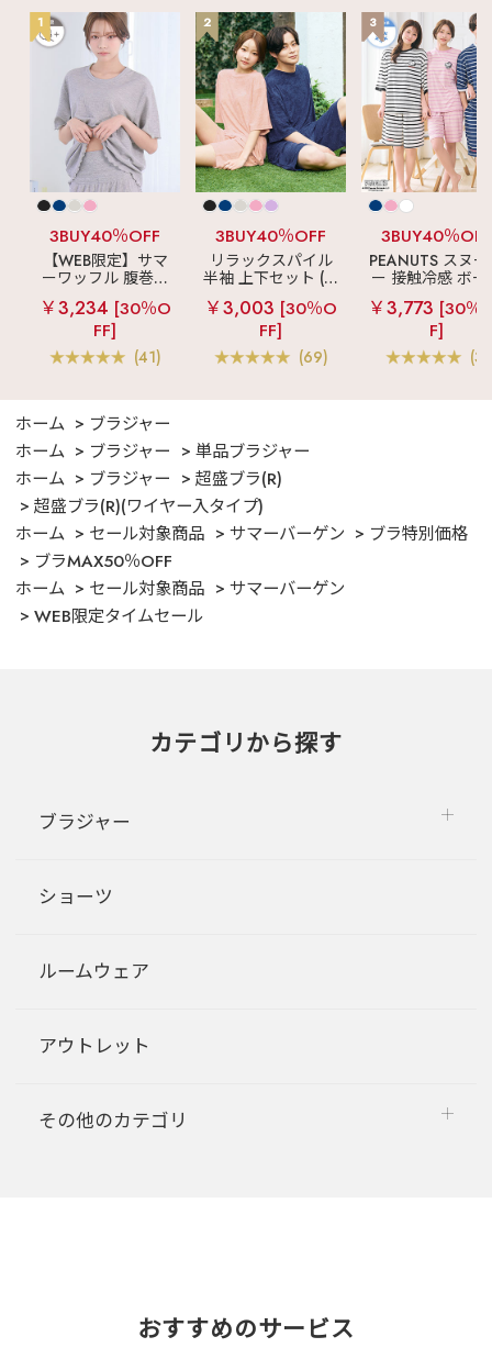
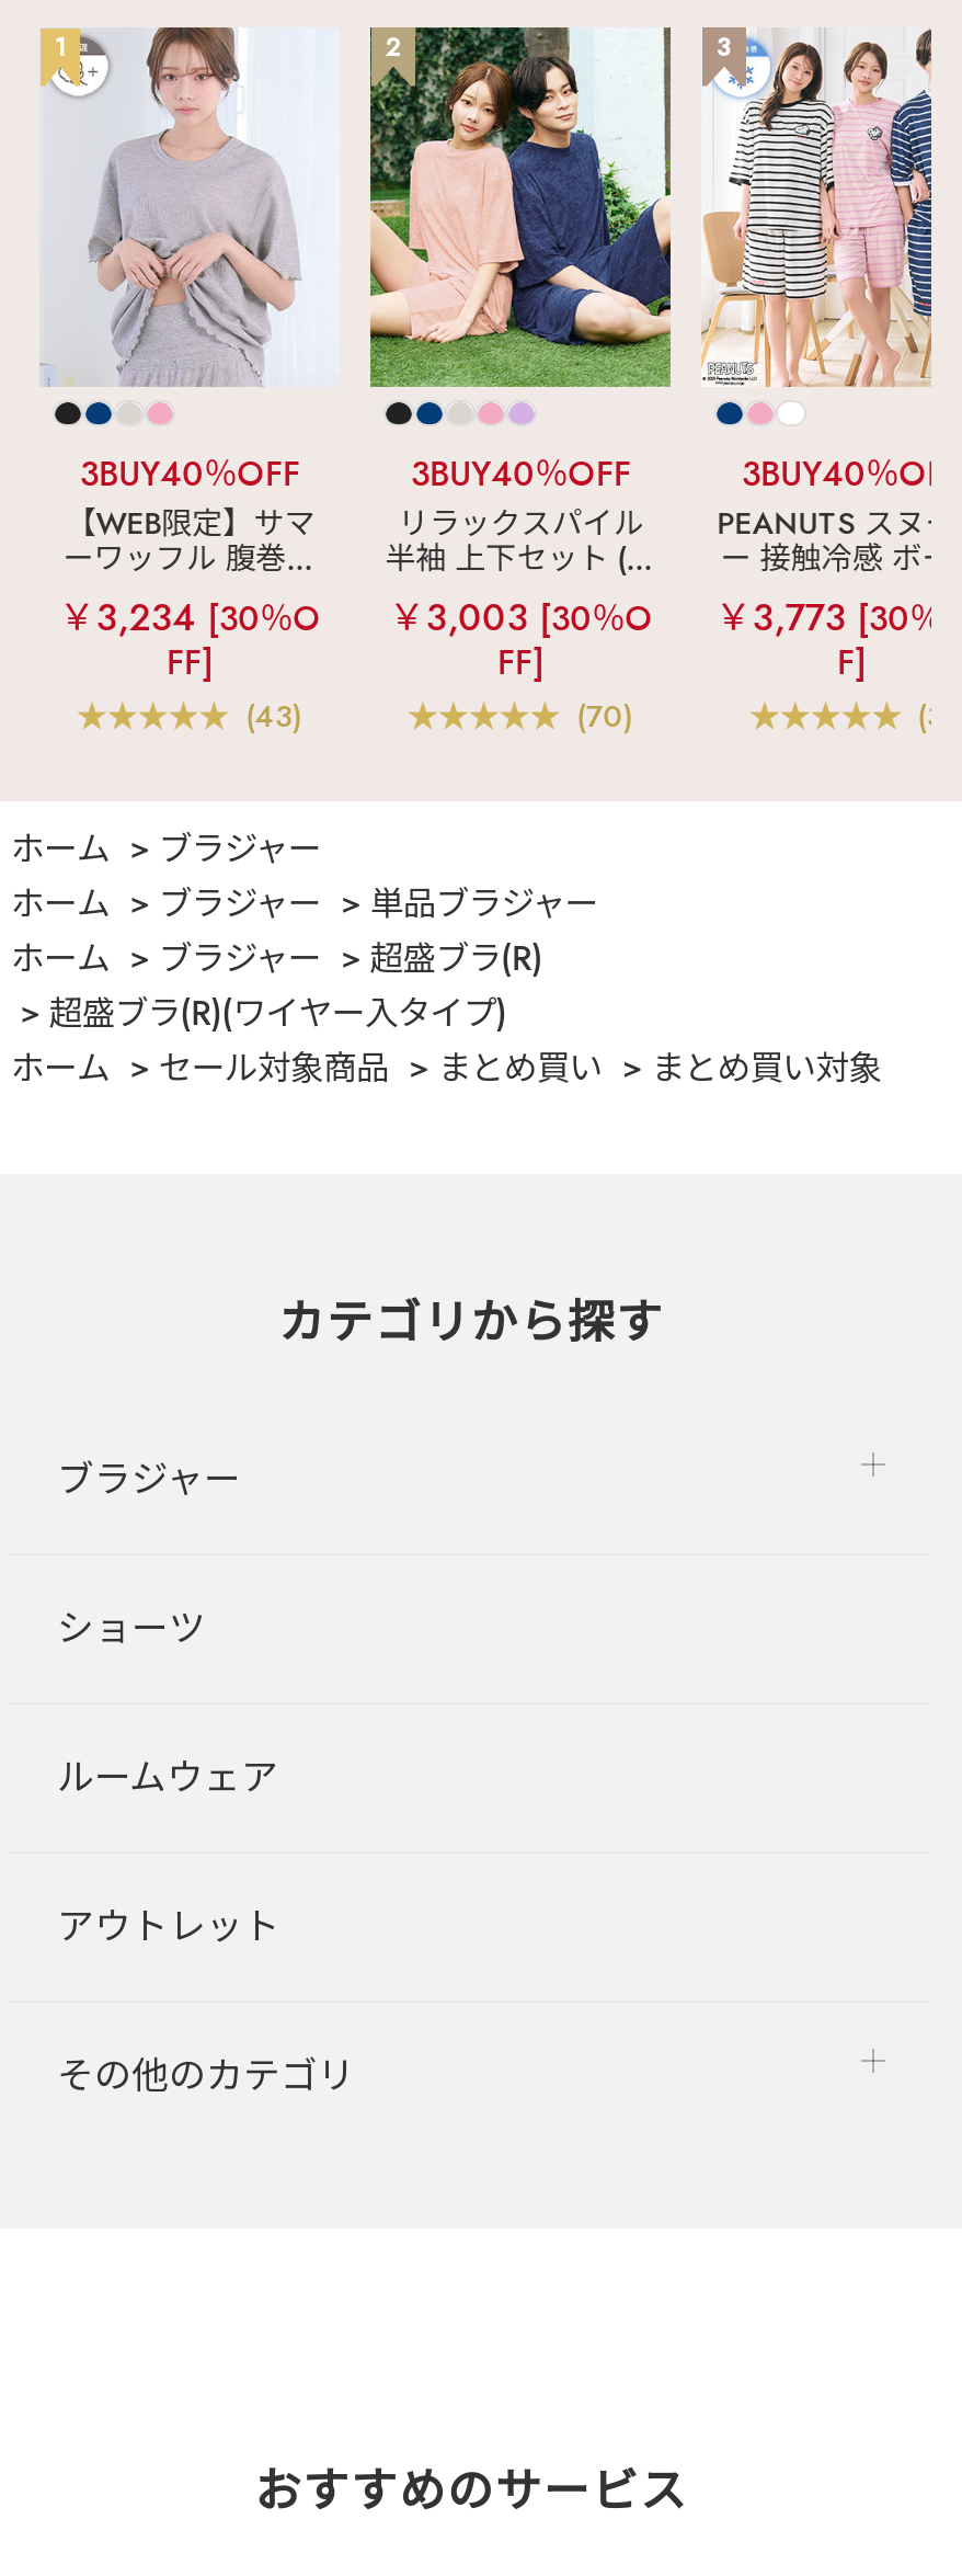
- (41)
+ (43)

- (69)
+ (70)

- サマーバーゲン
- ブラ特別価格
- ブラMAX50％OFF
- ホーム
- セール対象商品
- サマーバーゲン
- WEB限定タイムセール
+ まとめ買い
+ まとめ買い対象
